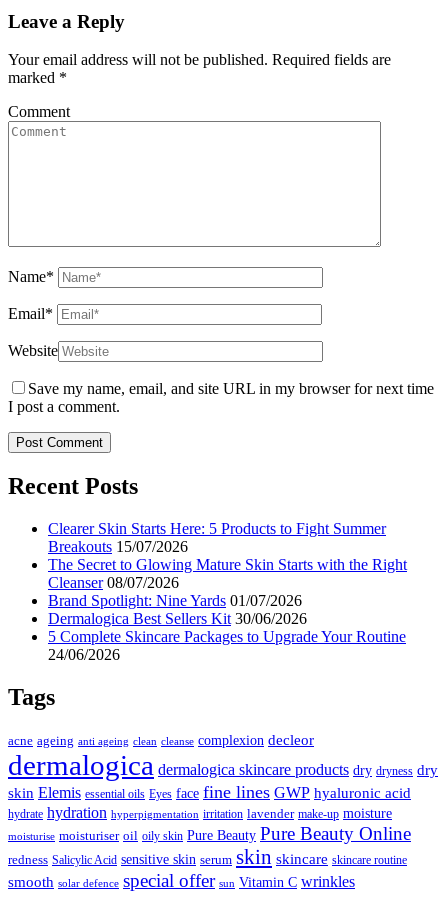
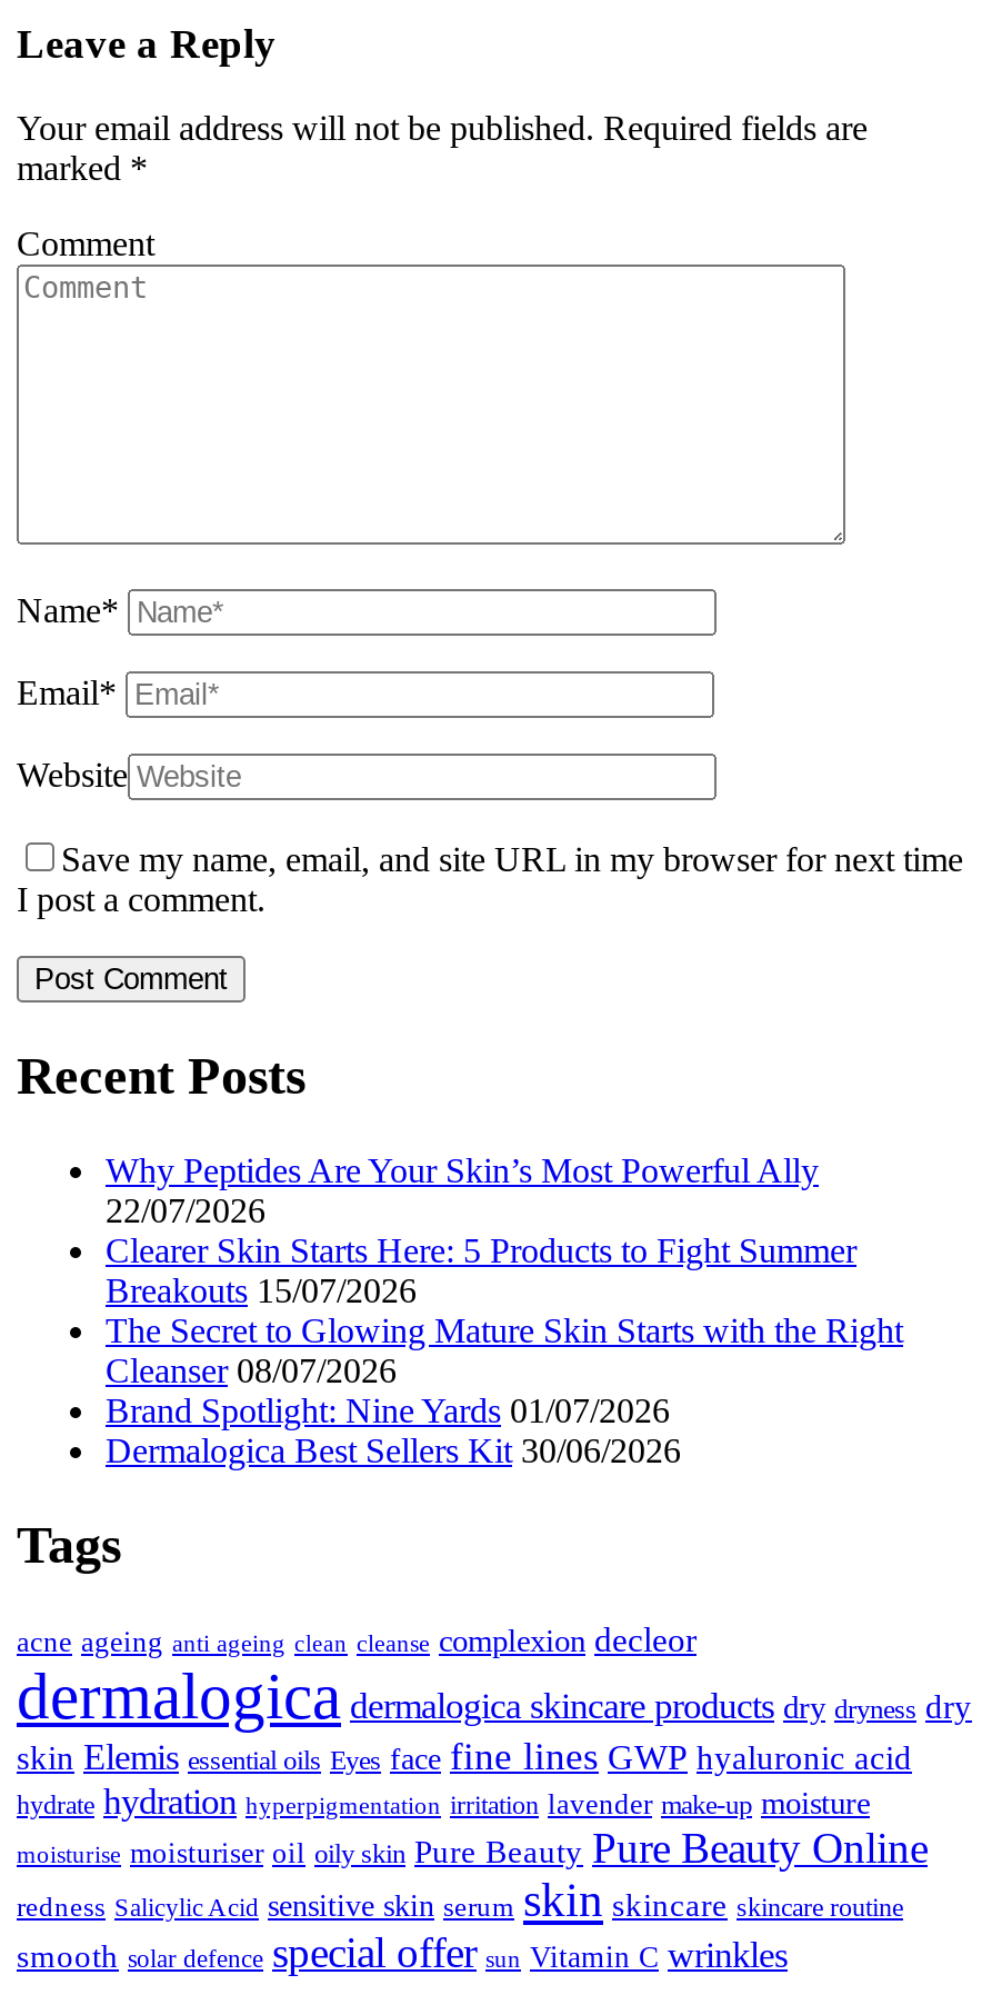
+ Why Peptides Are Your Skin’s Most Powerful Ally
+ 22/07/2026

moved down: Clearer Skin Starts Here: 5 Products to Fight Summer | Breakouts 15/07/2026 | The Secret to Glowing Mature Skin Starts with the Right | Cleanser 08/07/2026 | Brand Spotlight: Nine Yards 01/07/2026 | Dermalogica Best Sellers Kit 30/06/2026

- 5 Complete Skincare Packages to Upgrade Your Routine
- 24/06/2026
